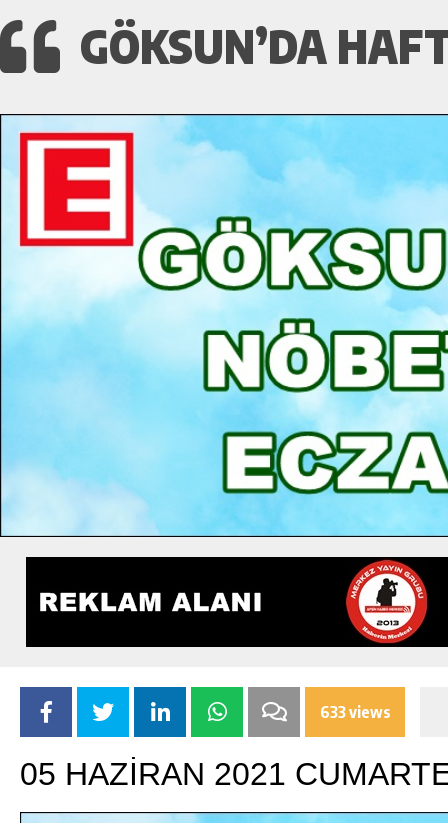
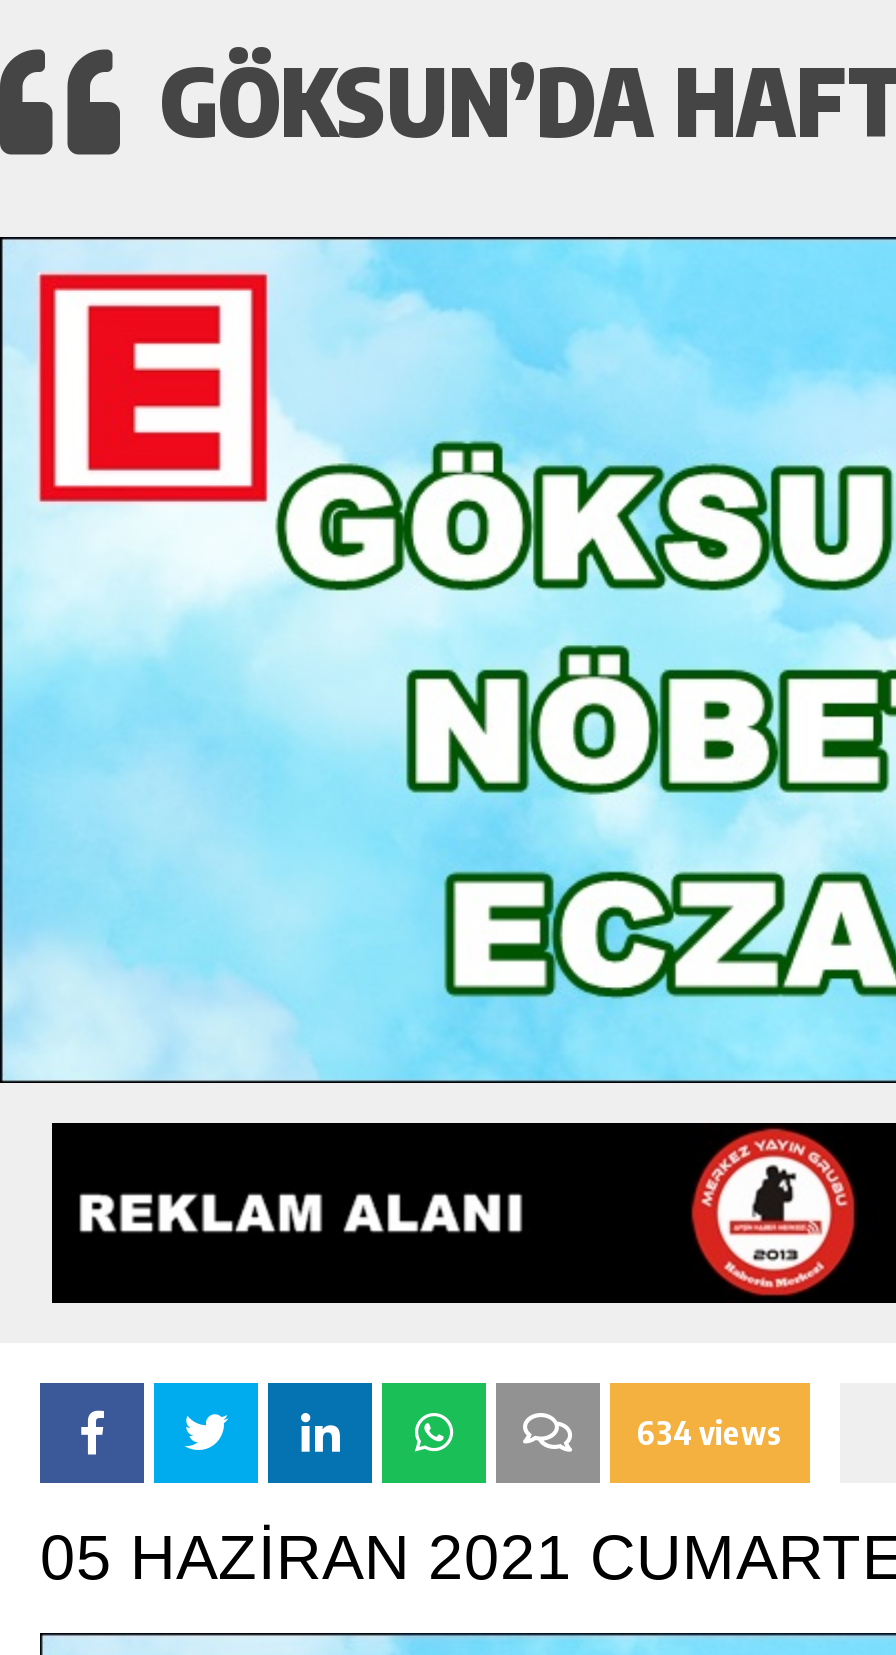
- 633 views
+ 634 views
